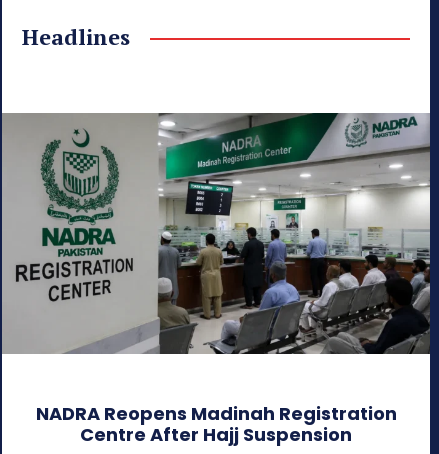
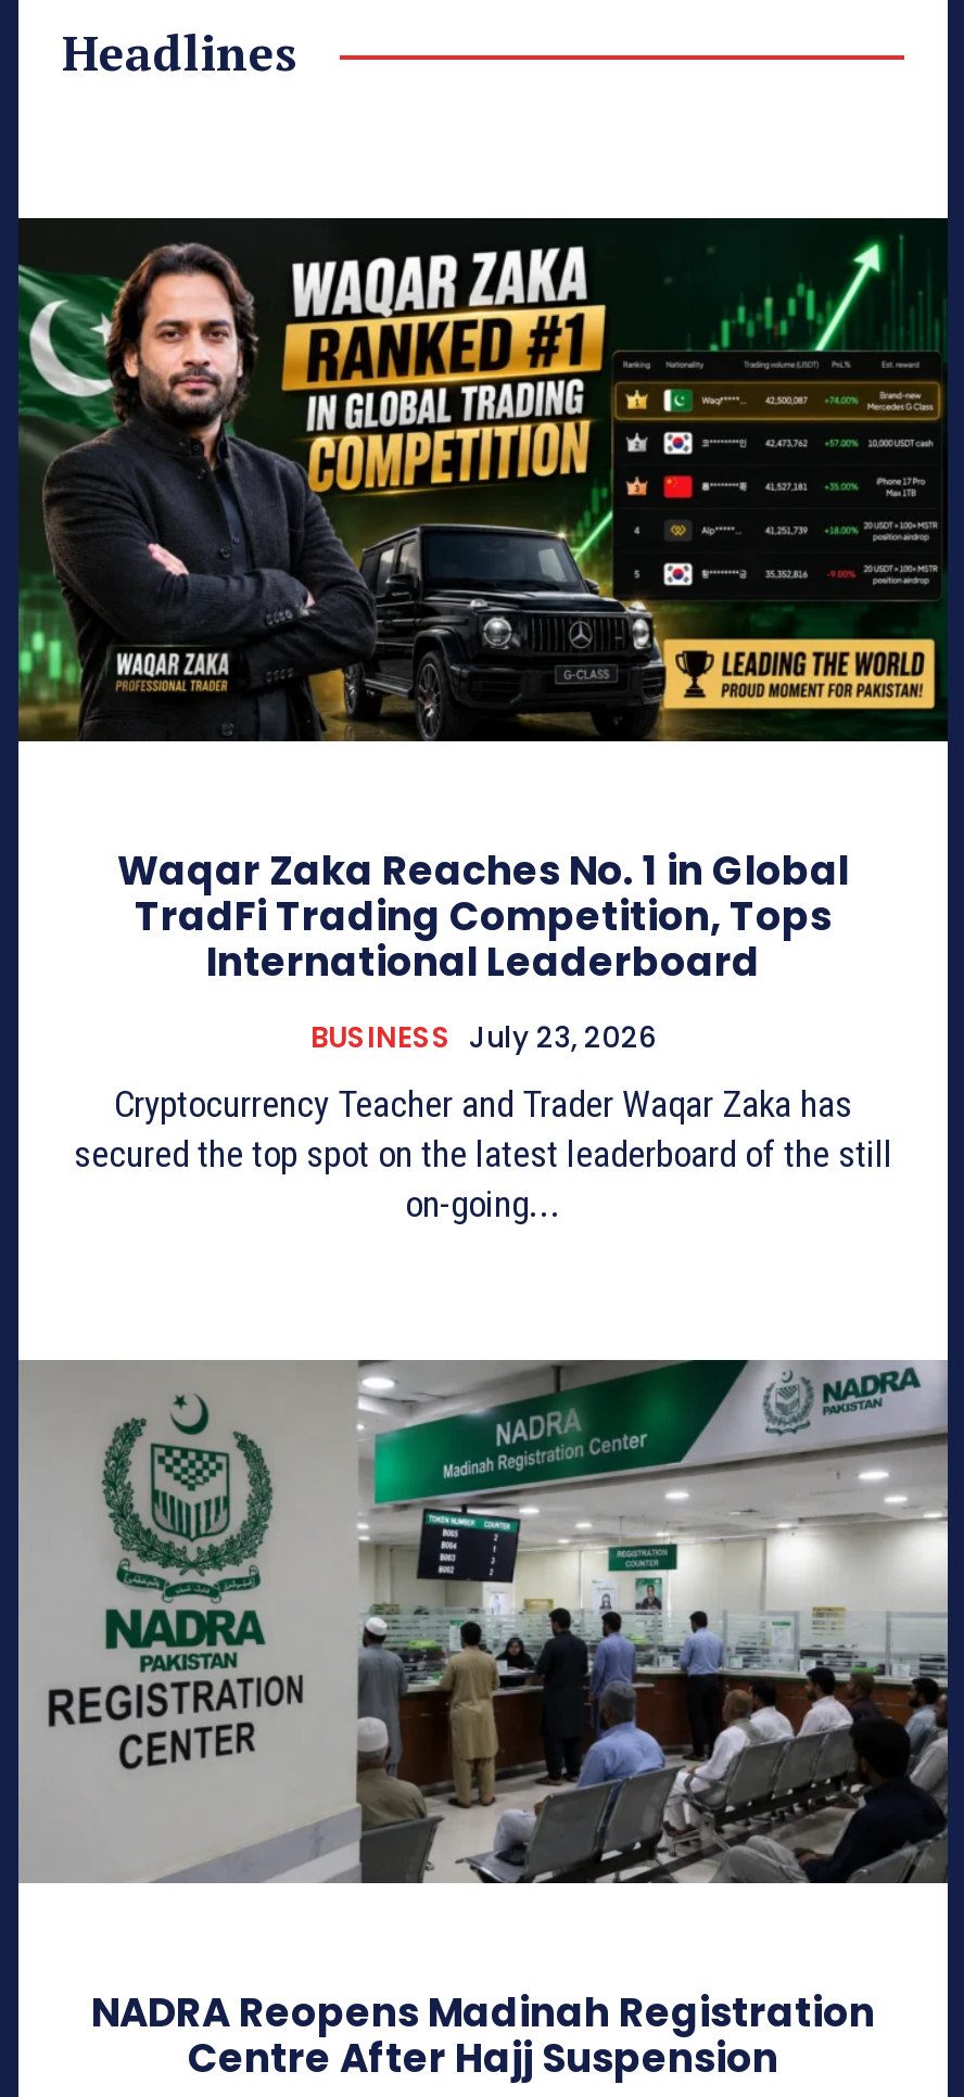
+ [image]

+ Waqar Zaka Reaches No. 1 in Global
+ TradFi Trading Competition, Tops
+ International Leaderboard
+ BUSINESS July 23, 2026
+ Cryptocurrency Teacher and Trader Waqar Zaka has
+ secured the top spot on the latest leaderboard of the still
+ on-going...
